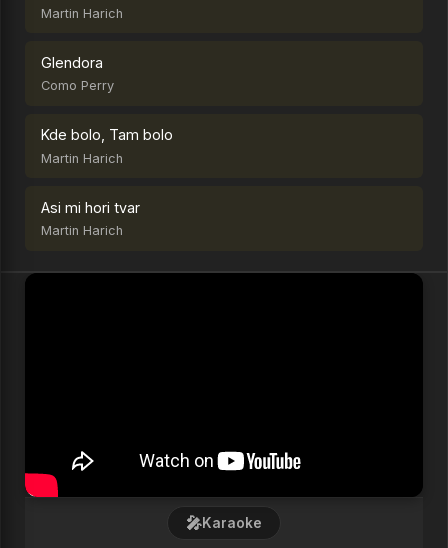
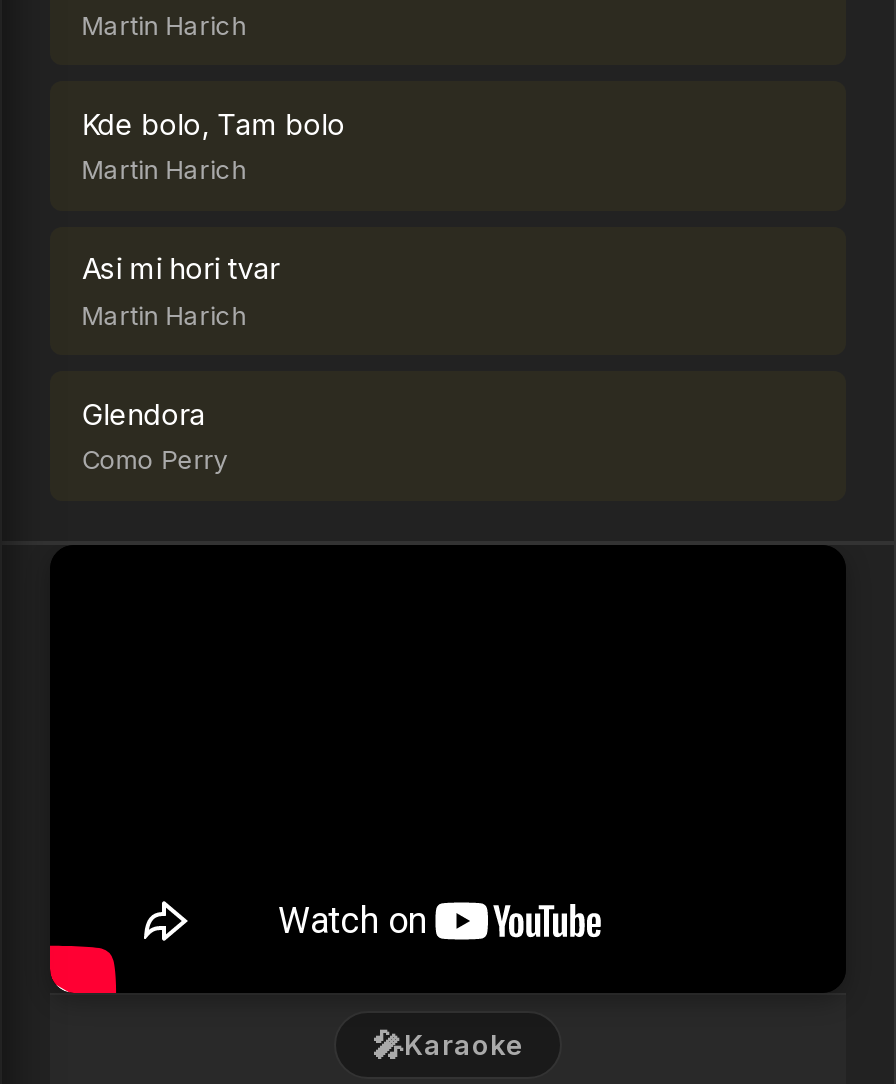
moved down: Glendora | Como Perry

moved up: Kde bolo, Tam bolo | Martin Harich | Asi mi hori tvar | Martin Harich
